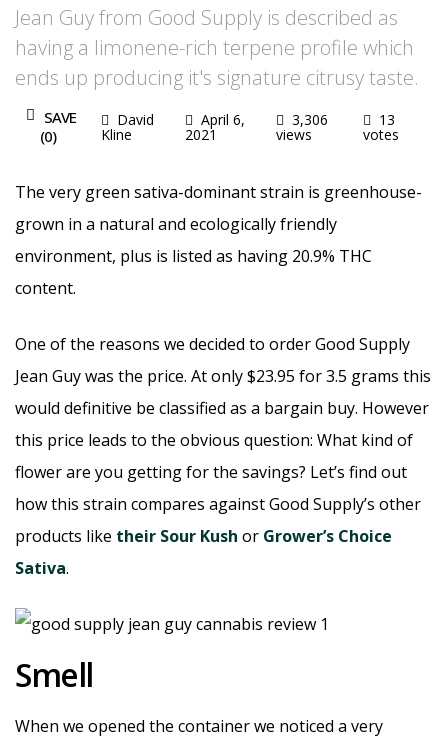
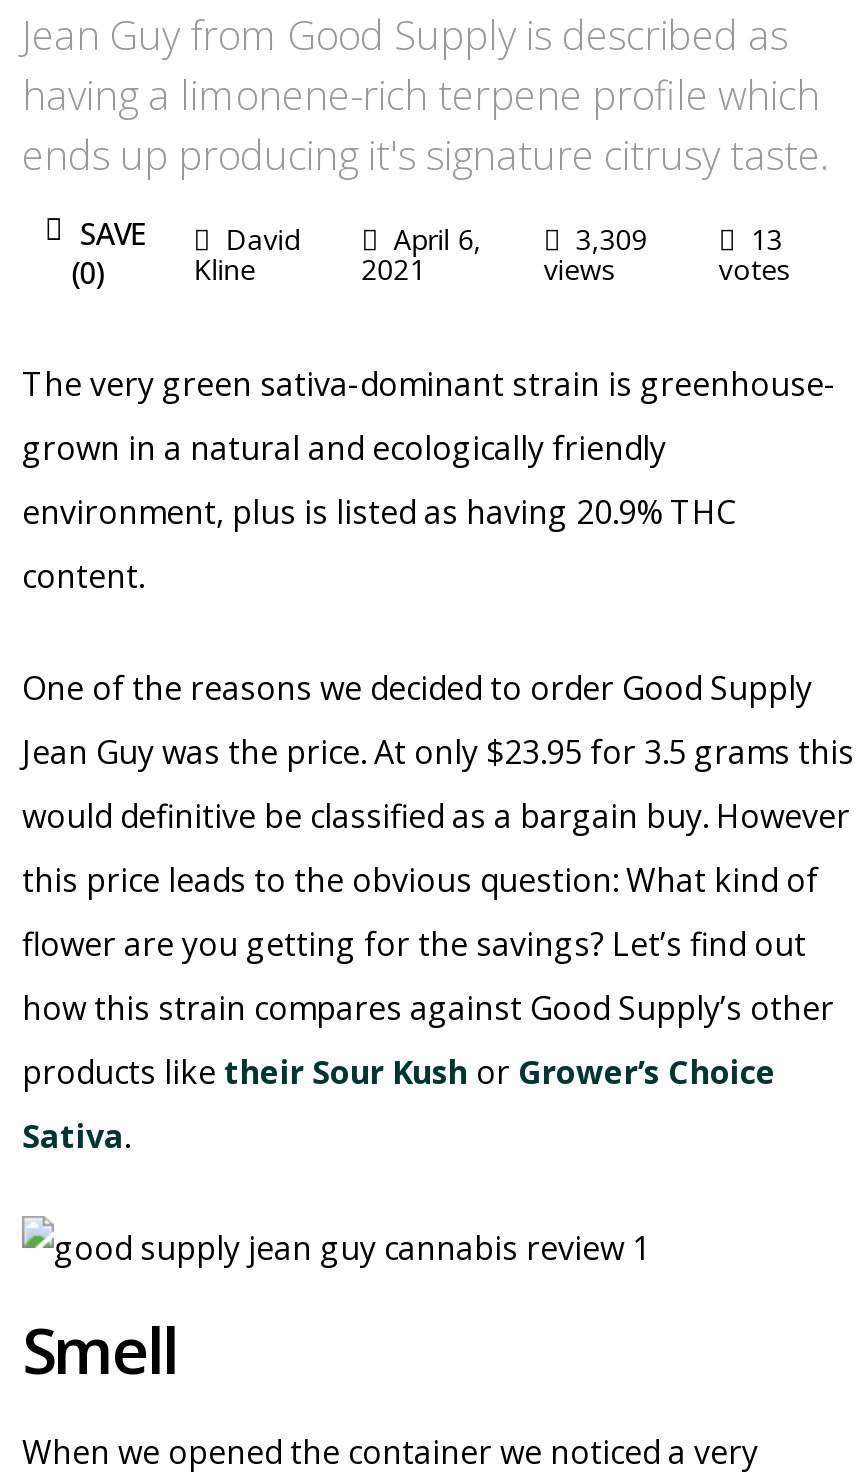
- 3,306
+ 3,309
